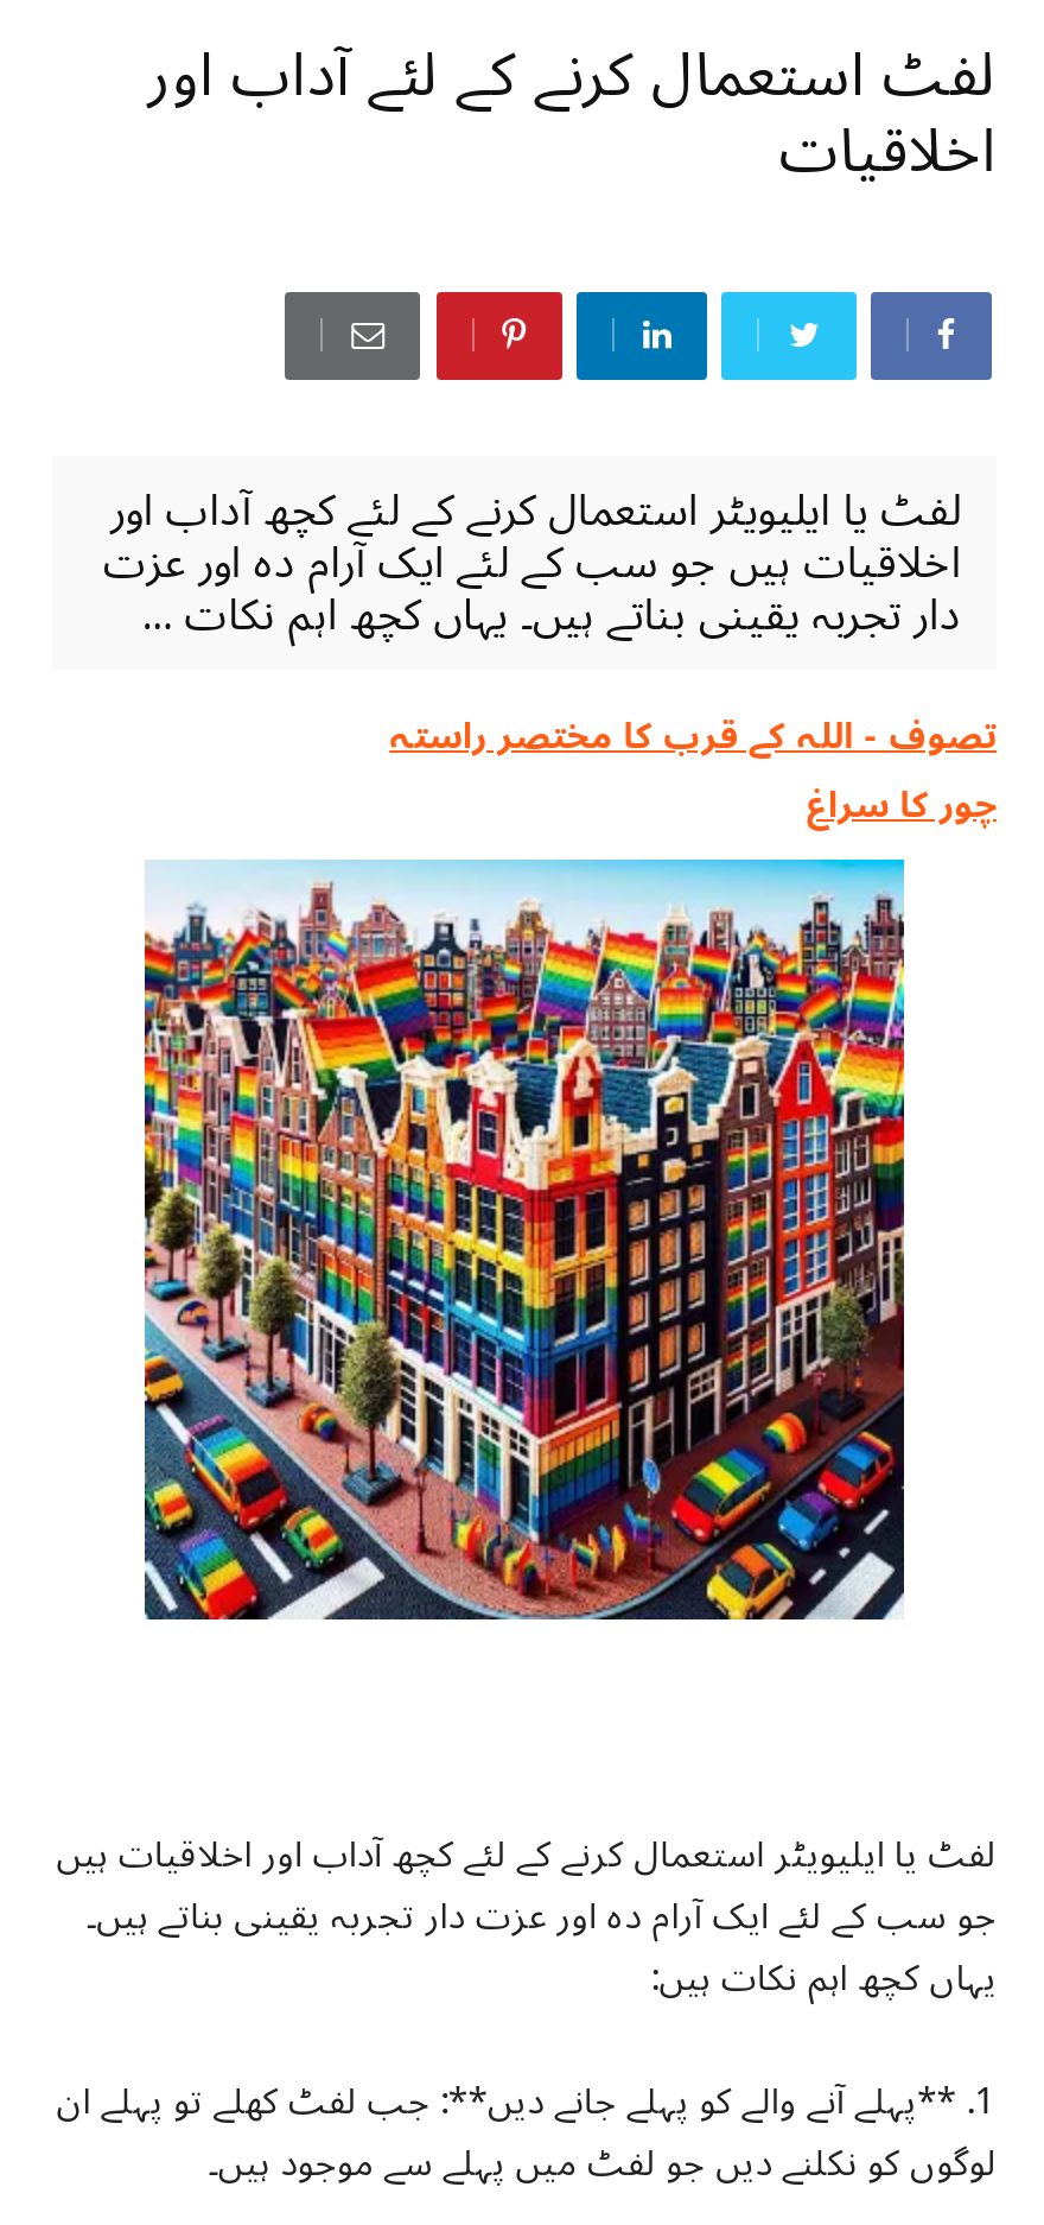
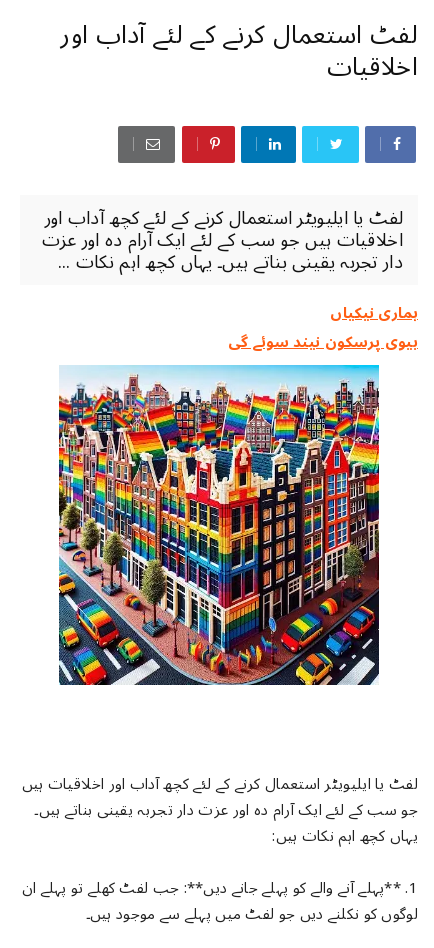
- تصوف - اللہ کے قرب کا مختصر راستہ
- چور کا سراغ
+ ہماری نیکیاں
+ بیوی پرسکون نیند سوئے گی
